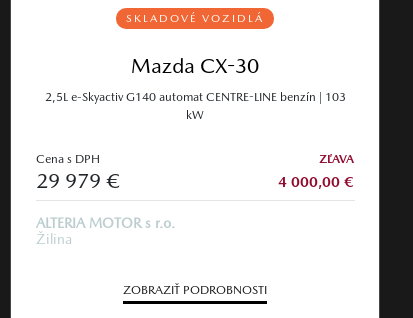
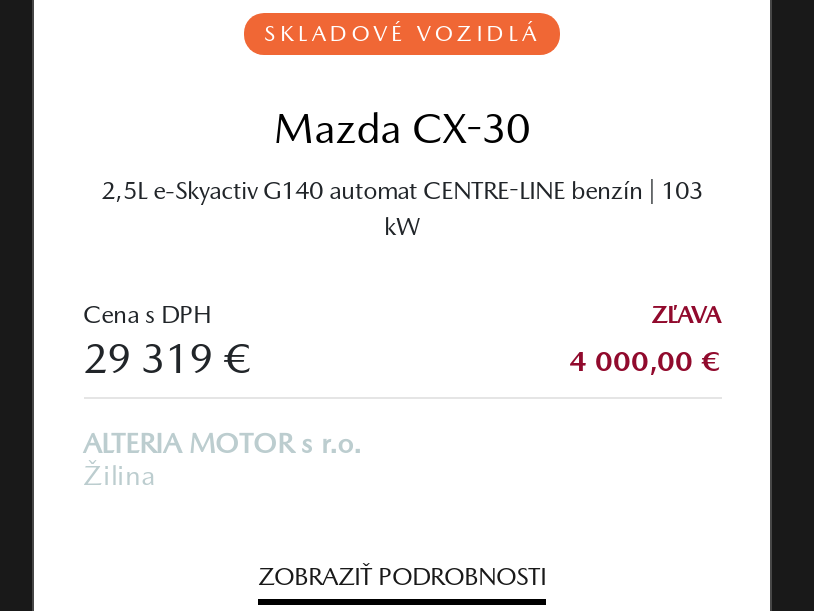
- 29 979 €
+ 29 319 €
